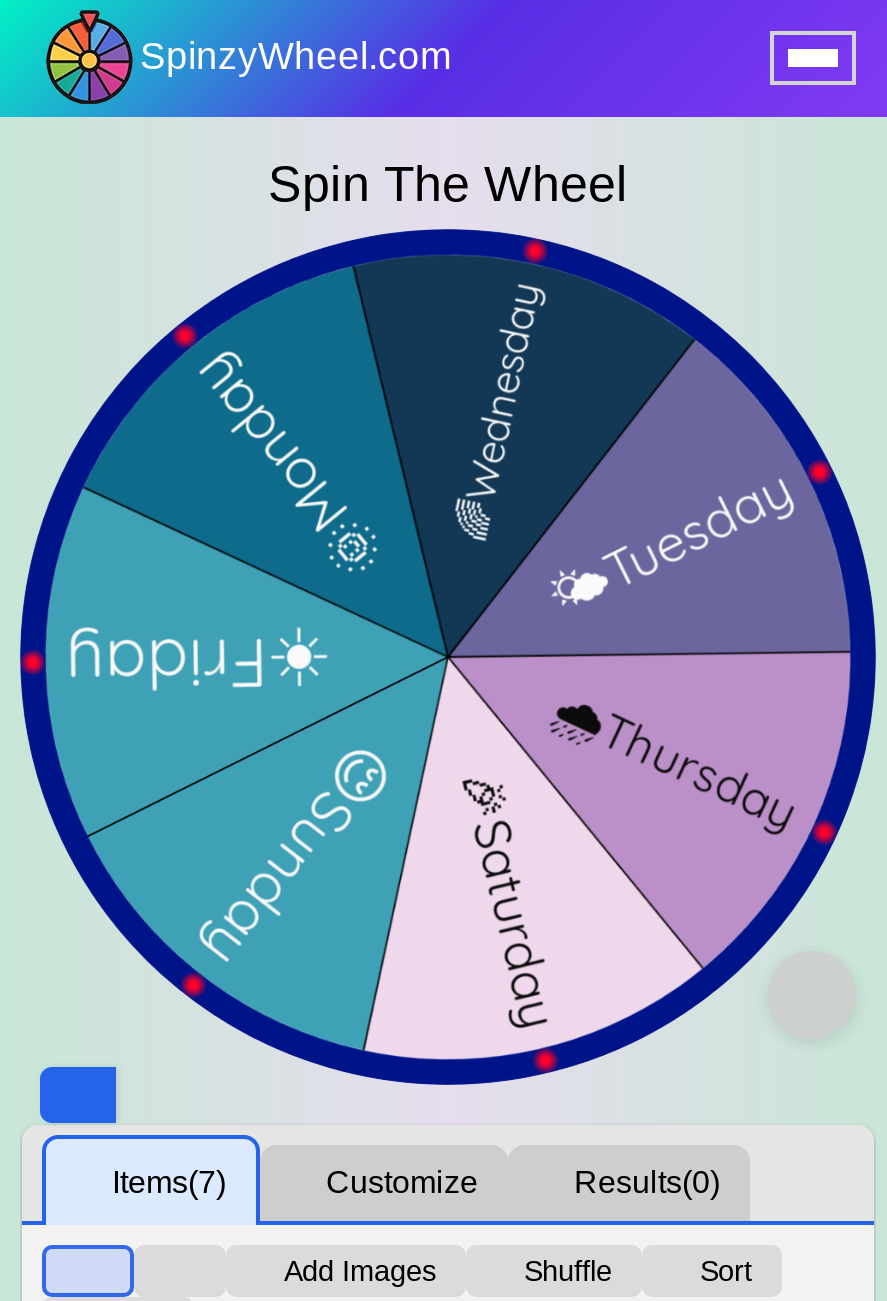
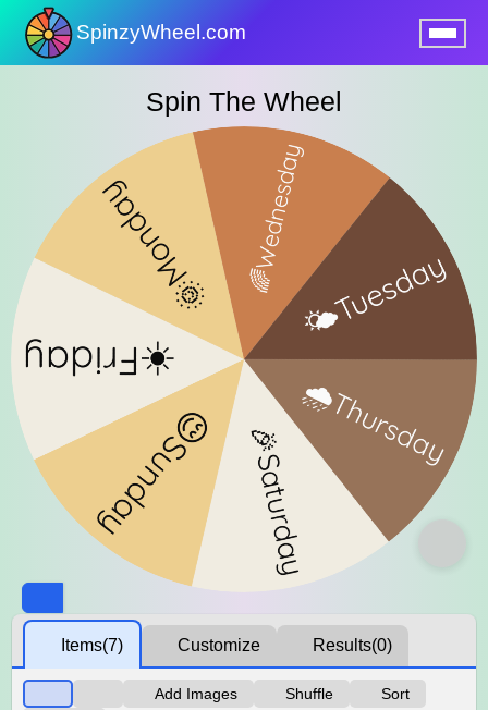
- [image]
+ [image]
